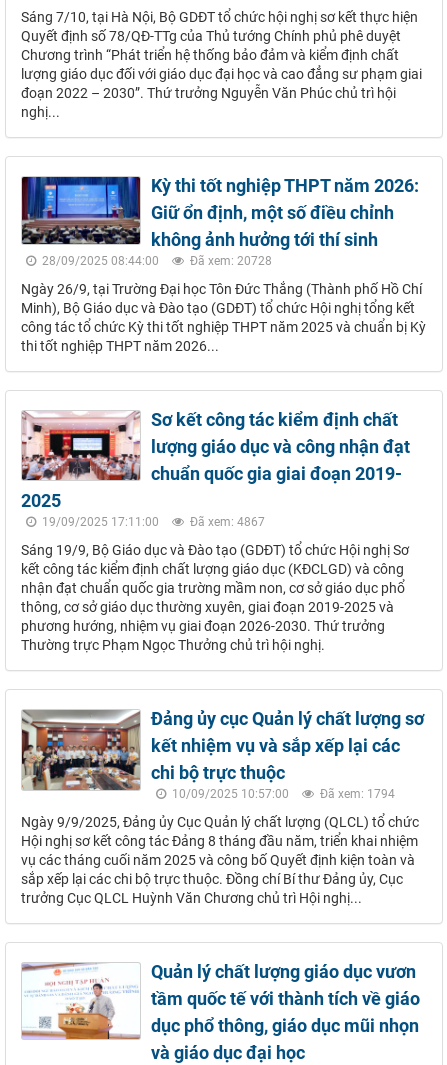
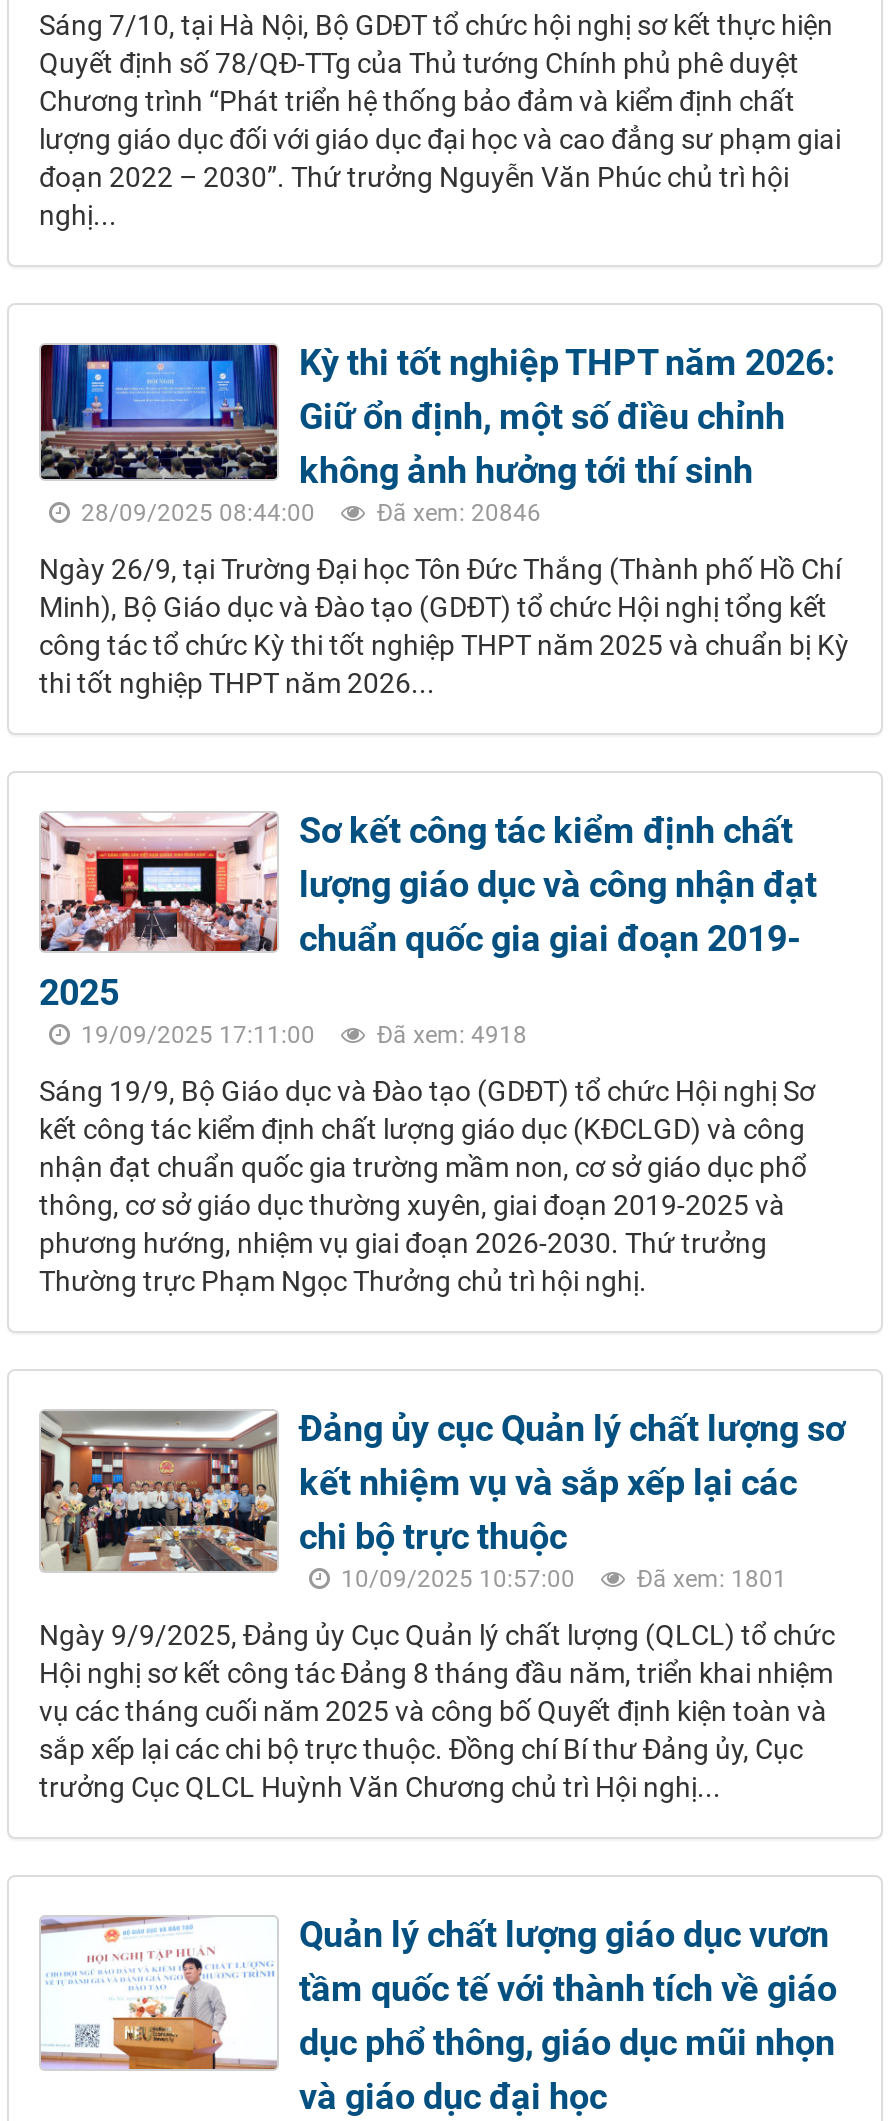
- 28/09/2025 08:44:00 Đã xem: 20728
+ 28/09/2025 08:44:00 Đã xem: 20846

- 19/09/2025 17:11:00 Đã xem: 4867
+ 19/09/2025 17:11:00 Đã xem: 4918

- 10/09/2025 10:57:00 Đã xem: 1794
+ 10/09/2025 10:57:00 Đã xem: 1801
